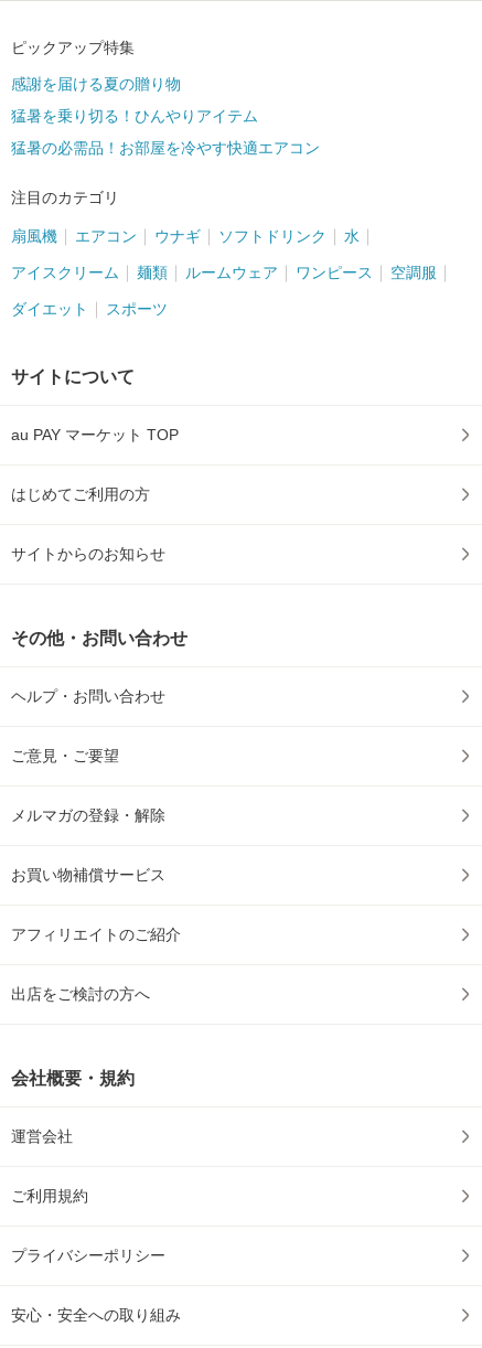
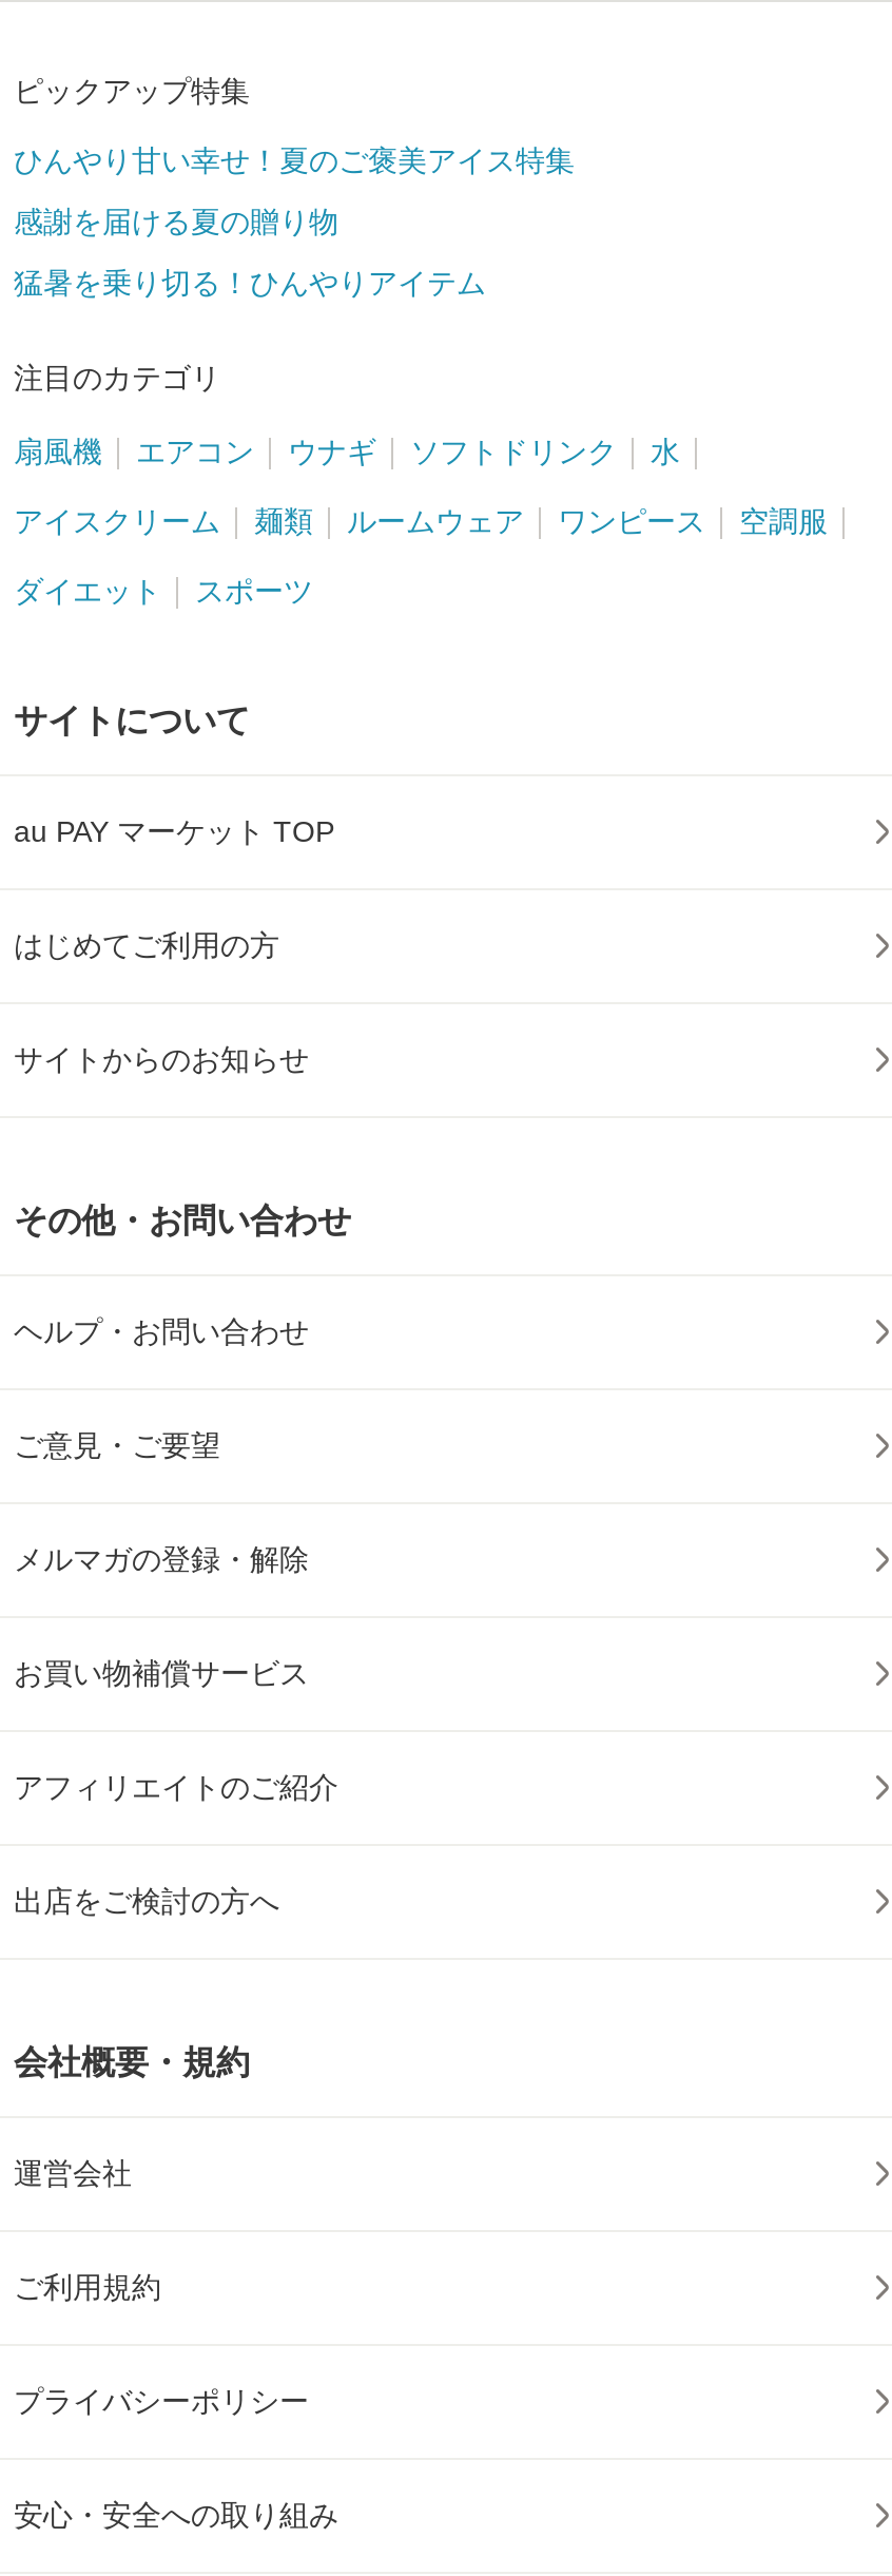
+ ひんやり甘い幸せ！夏のご褒美アイス特集

moved down: 感謝を届ける夏の贈り物 | 猛暑を乗り切る！ひんやりアイテム

- 猛暑の必需品！お部屋を冷やす快適エアコン
